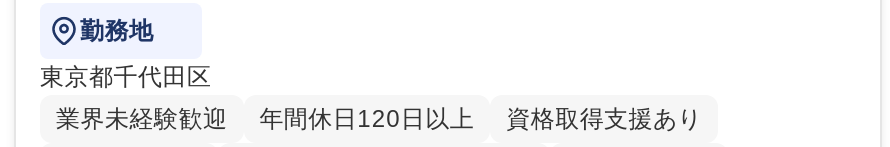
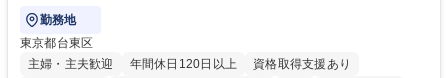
- 東京都千代田区
+ 東京都台東区

- 業界未経験歓迎
+ 主婦・主夫歓迎
